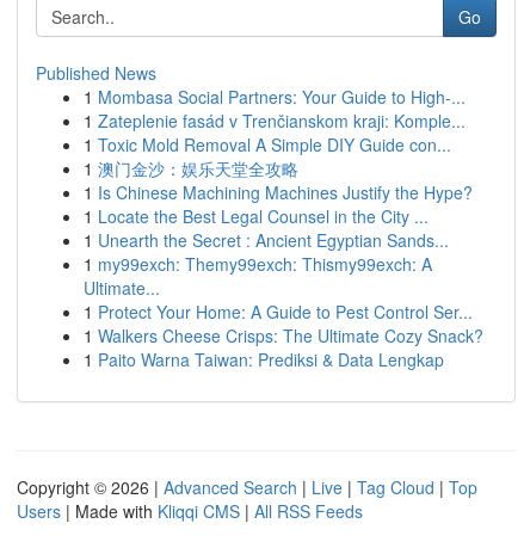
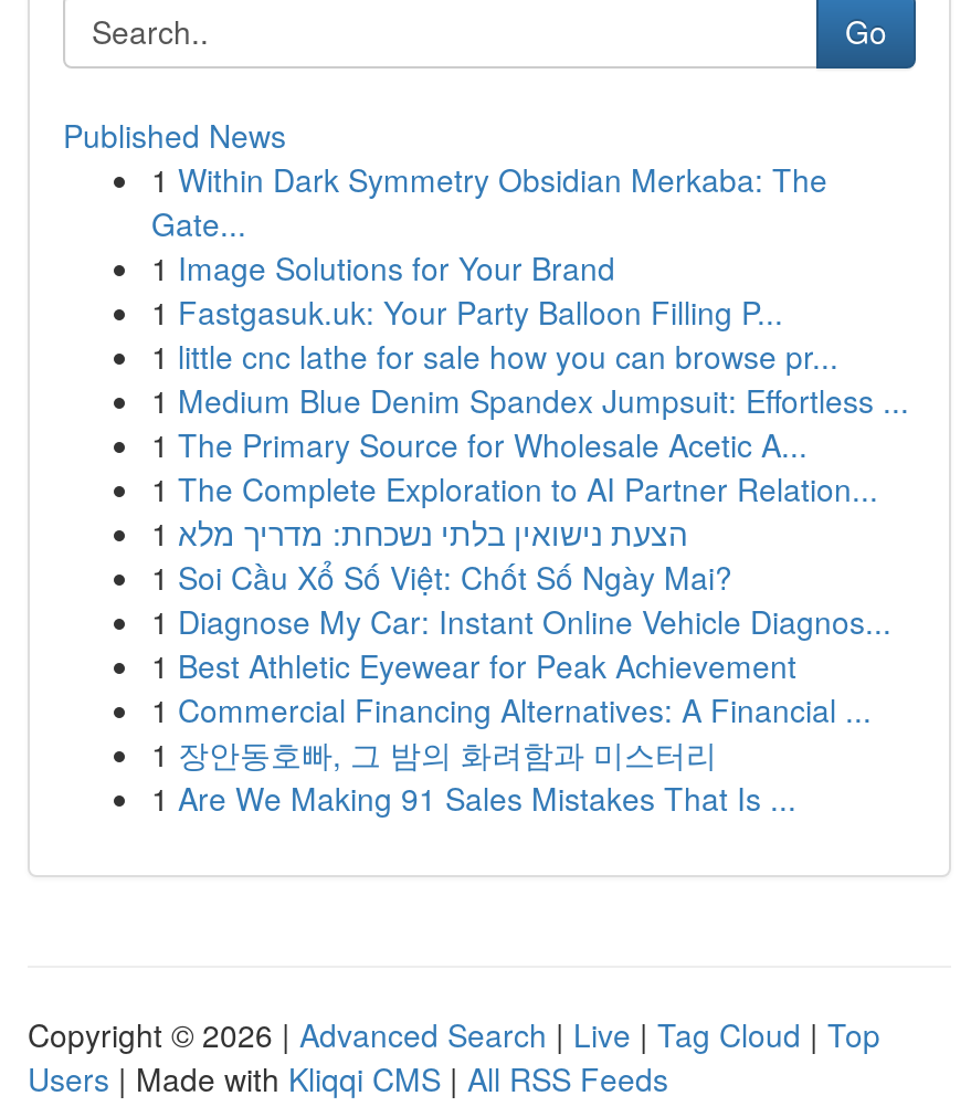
- 1 Mombasa Social Partners: Your Guide to High-...
- 1 Zateplenie fasád v Trenčianskom kraji: Komple...
- 1 Toxic Mold Removal A Simple DIY Guide con...
- 1 澳门金沙：娱乐天堂全攻略
- 1 Is Chinese Machining Machines Justify the Hype?
- 1 Locate the Best Legal Counsel in the City ...
- 1 Unearth the Secret : Ancient Egyptian Sands...
- 1 my99exch: Themy99exch: Thismy99exch: A
- Ultimate...
- 1 Protect Your Home: A Guide to Pest Control Ser...
- 1 Walkers Cheese Crisps: The Ultimate Cozy Snack?
- 1 Paito Warna Taiwan: Prediksi & Data Lengkap
+ 1 Within Dark Symmetry Obsidian Merkaba: The
+ Gate...
+ 1 Image Solutions for Your Brand
+ 1 Fastgasuk.uk: Your Party Balloon Filling P...
+ 1 little cnc lathe for sale how you can browse pr...
+ 1 Medium Blue Denim Spandex Jumpsuit: Effortless ...
+ 1 The Primary Source for Wholesale Acetic A...
+ 1 The Complete Exploration to AI Partner Relation...
+ 1 הצעת נישואין בלתי נשכחת: מדריך מלא
+ 1 Soi Cầu Xổ Số Việt: Chốt Số Ngày Mai?
+ 1 Diagnose My Car: Instant Online Vehicle Diagnos...
+ 1 Best Athletic Eyewear for Peak Achievement
+ 1 Commercial Financing Alternatives: A Financial ...
+ 1 장안동호빠, 그 밤의 화려함과 미스터리
+ 1 Are We Making 91 Sales Mistakes That Is ...
